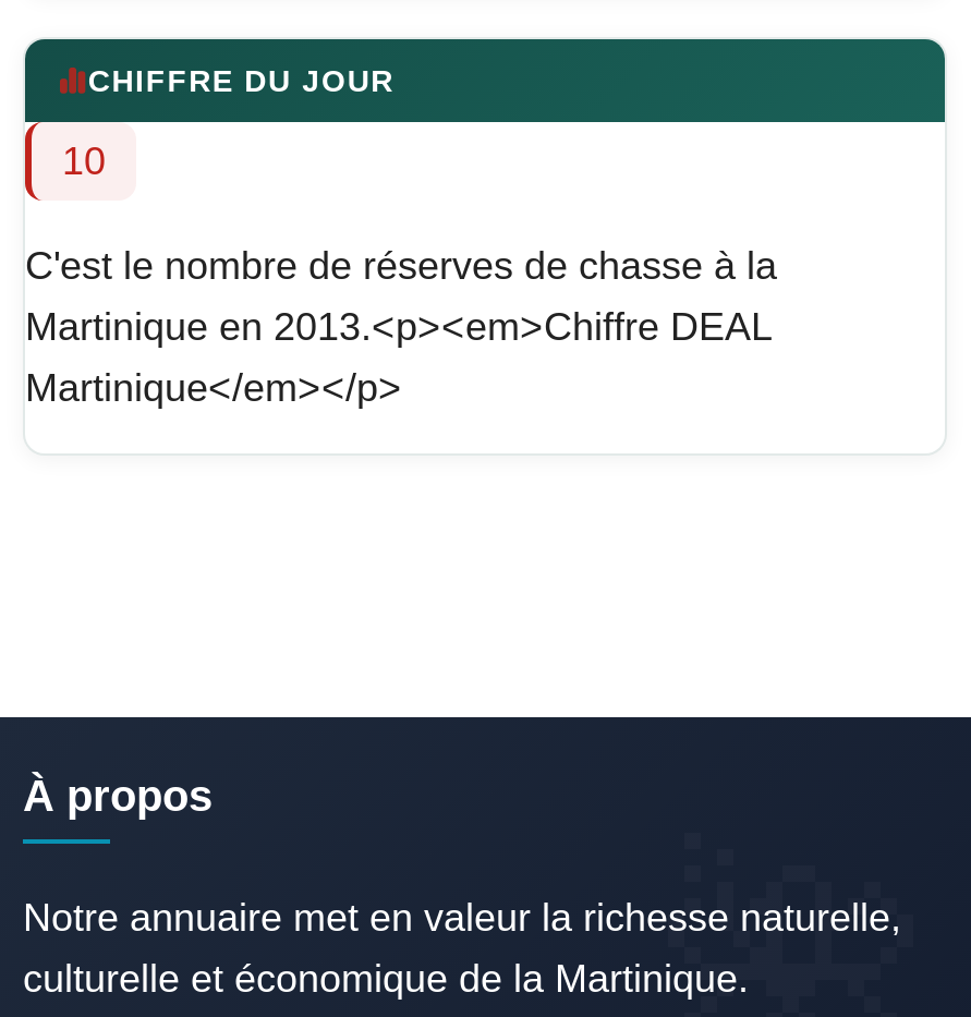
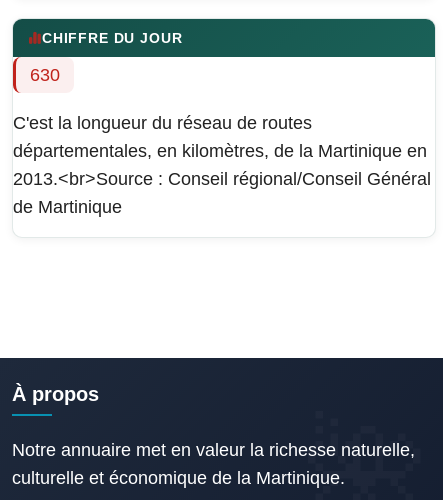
- 10
+ 630

- C'est le nombre de réserves de chasse à la
- Martinique en 2013.<p><em>Chiffre DEAL
- Martinique</em></p>
+ C'est la longueur du réseau de routes
+ départementales, en kilomètres, de la Martinique en
+ 2013.<br>Source : Conseil régional/Conseil Général
+ de Martinique
